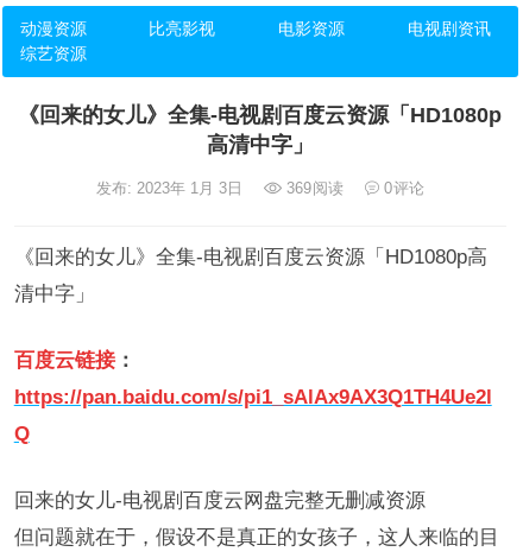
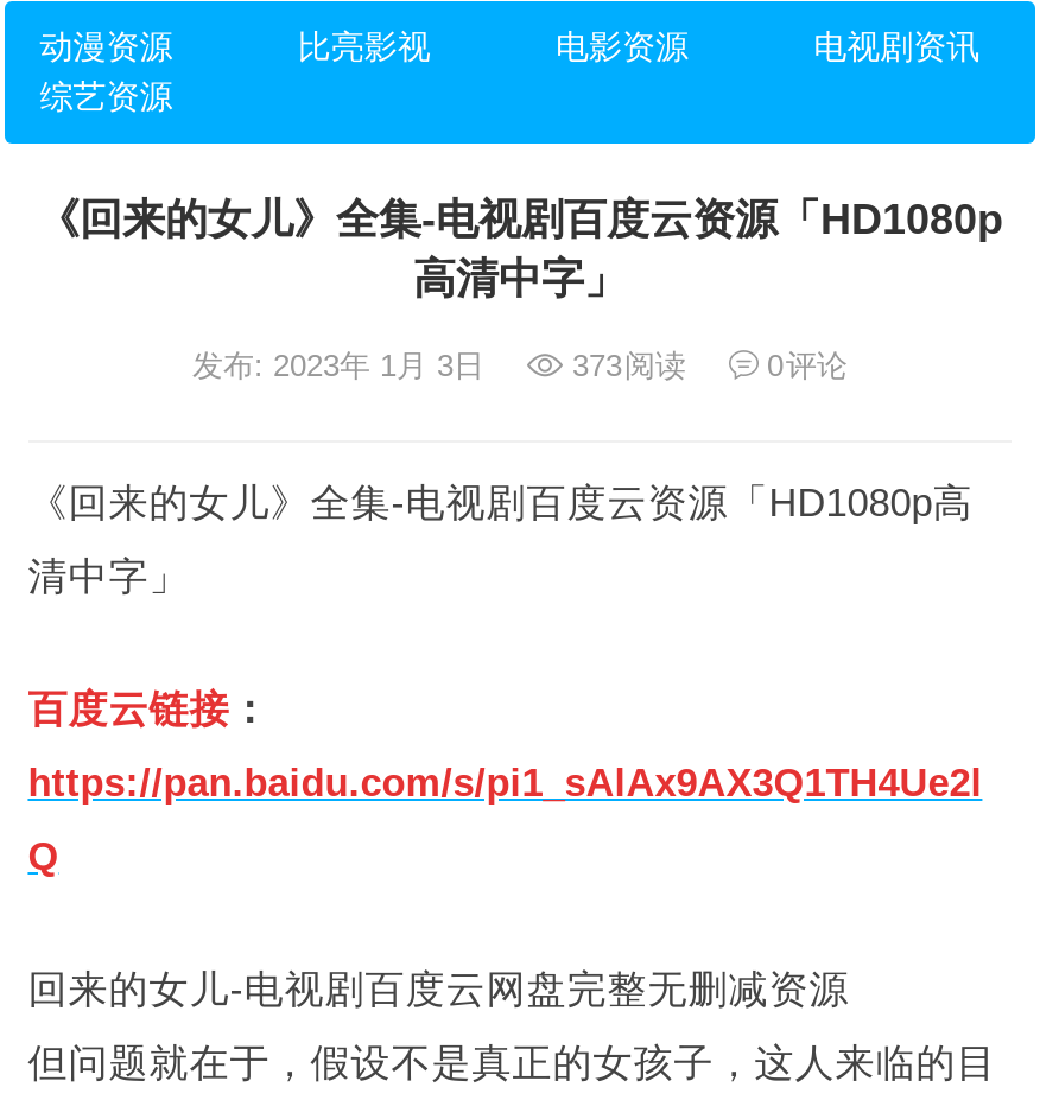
- 发布: 2023年 1月 3日 369阅读 0评论
+ 发布: 2023年 1月 3日 373阅读 0评论
